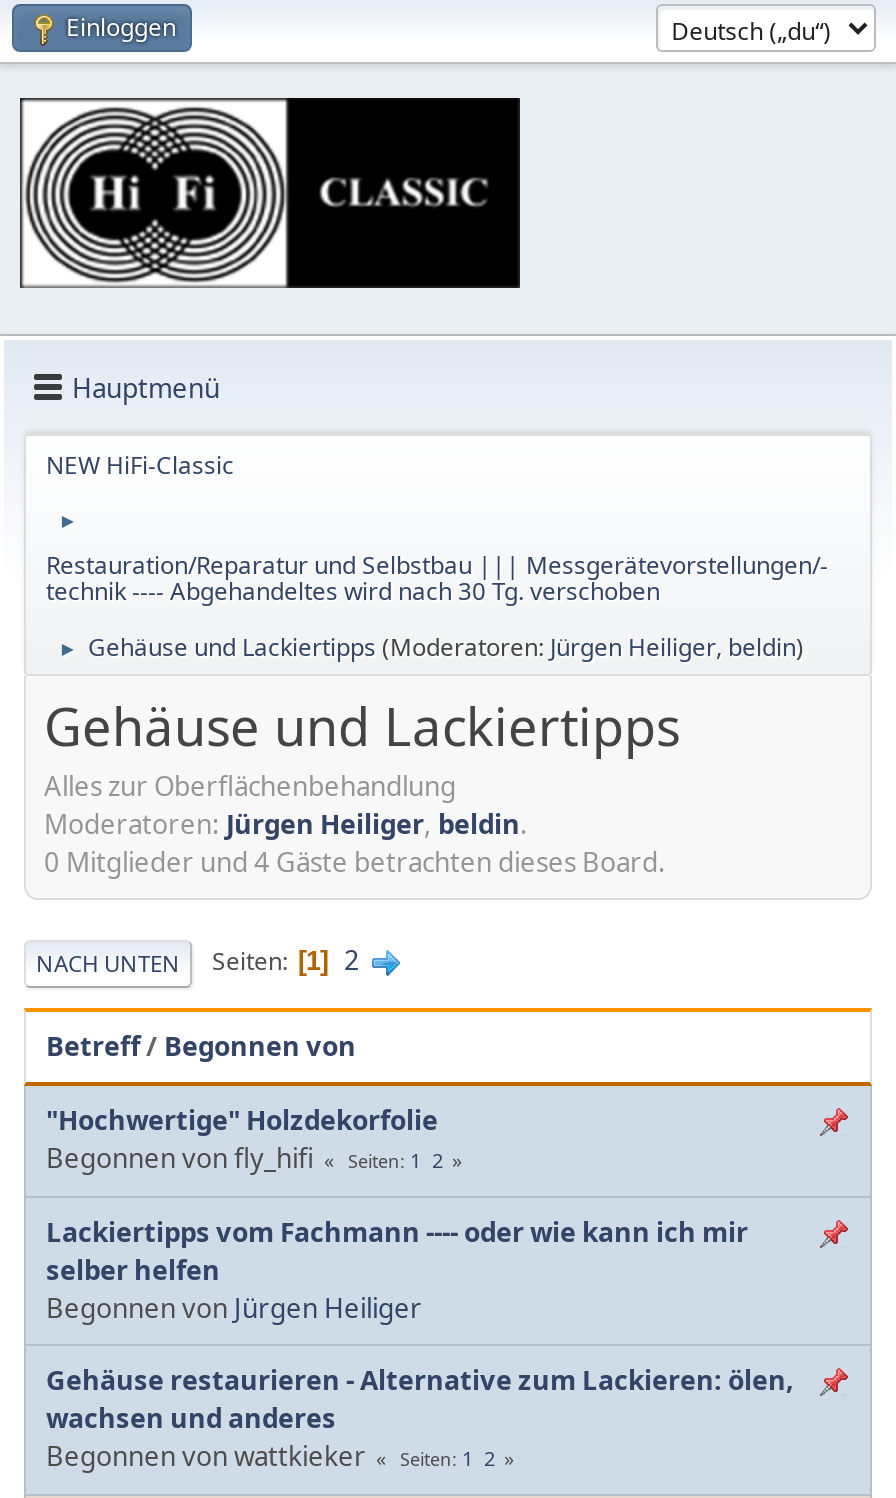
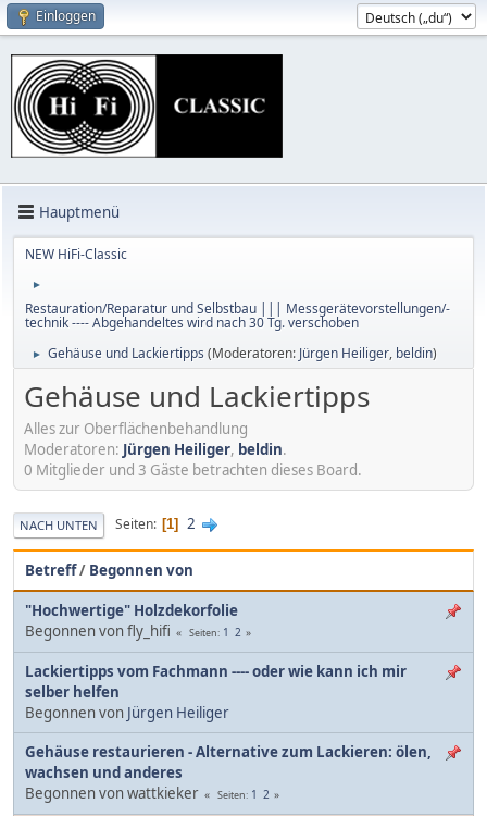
- 0 Mitglieder und 4 Gäste betrachten dieses Board.
+ 0 Mitglieder und 3 Gäste betrachten dieses Board.
